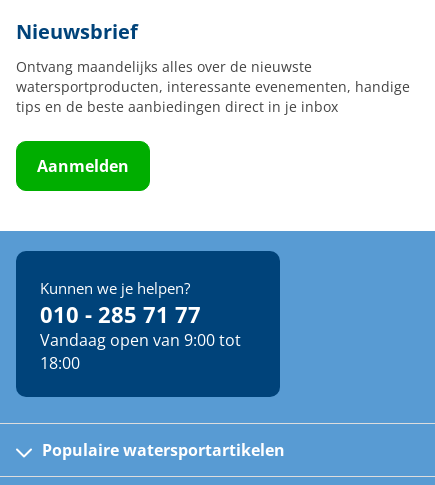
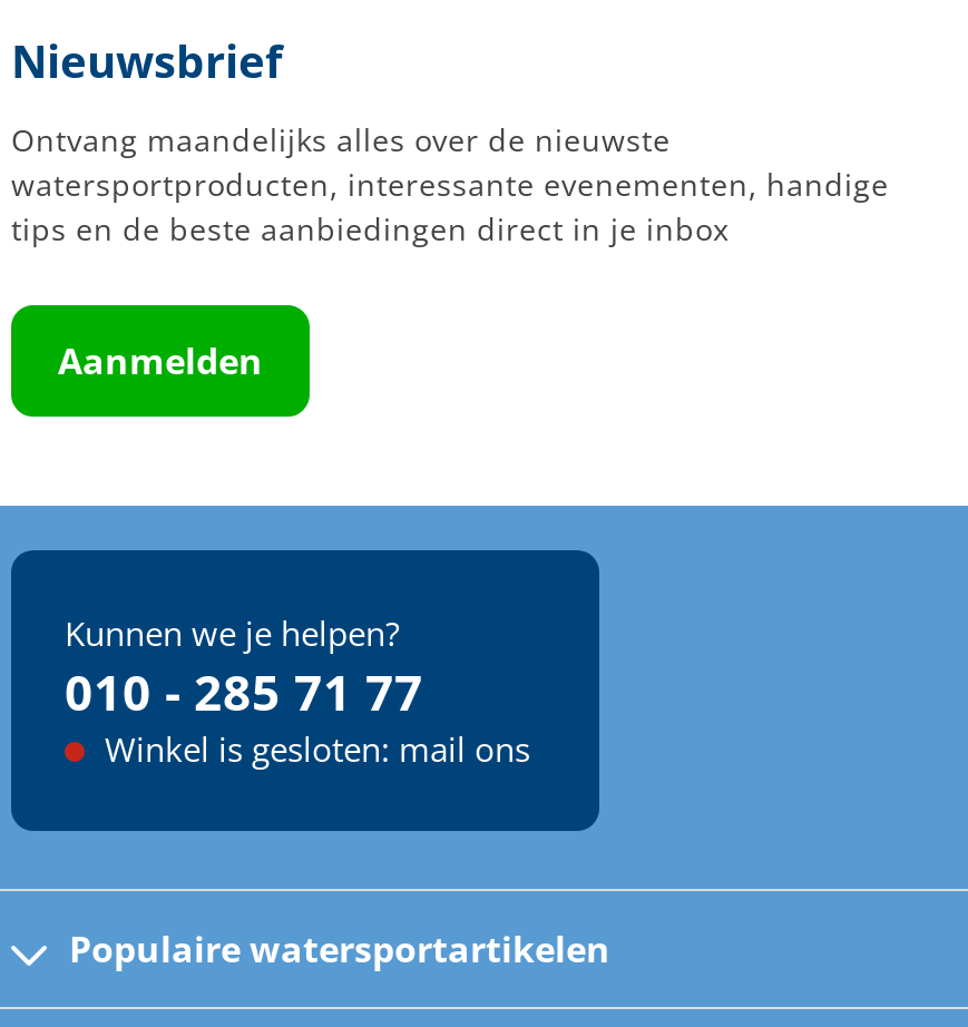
- Vandaag open van 9:00 tot
- 18:00
+ Winkel is gesloten: mail ons
